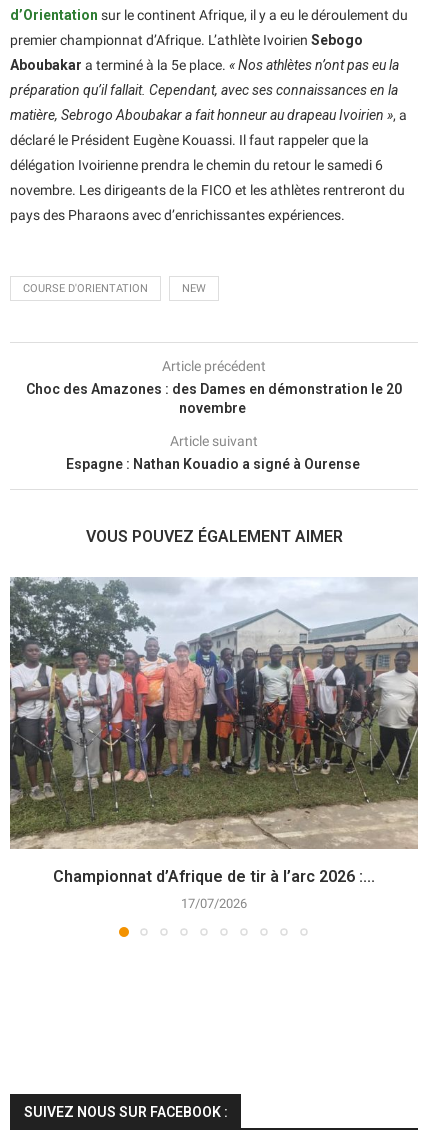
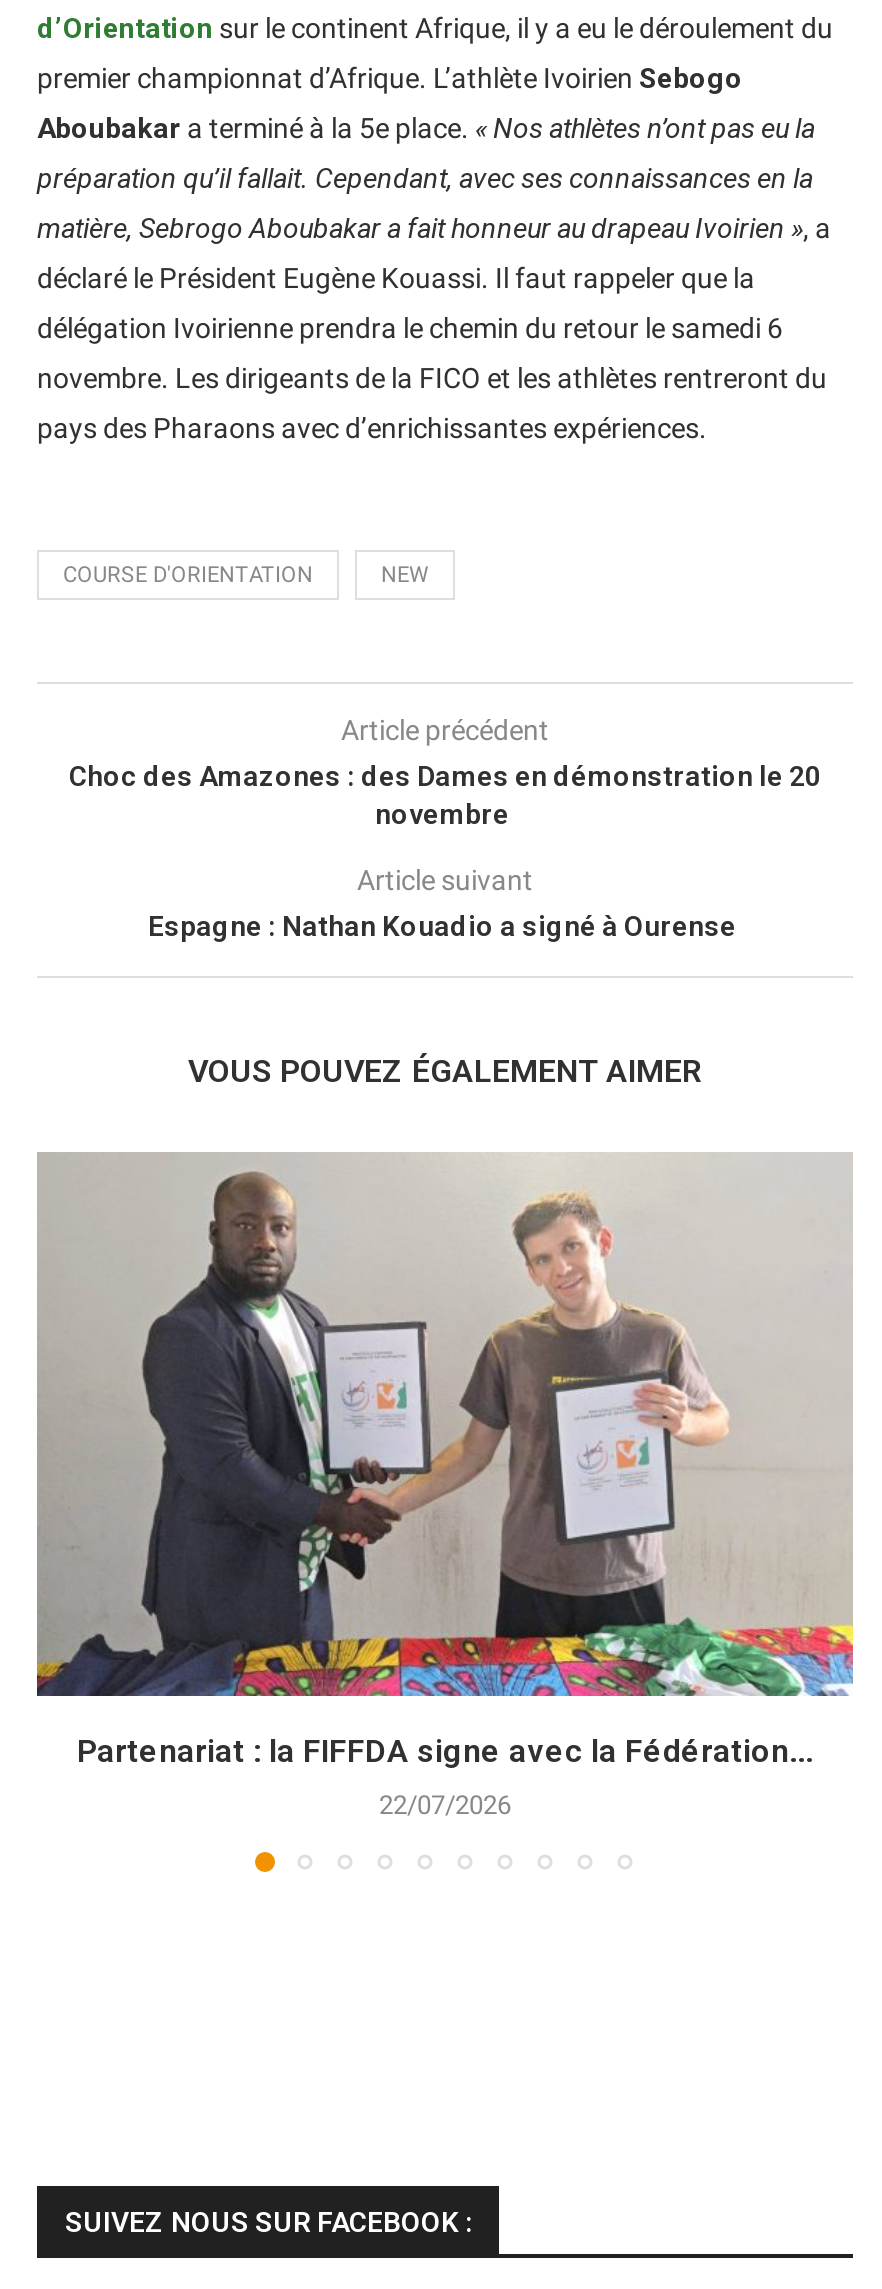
- [image]
- Championnat d’Afrique de tir à l’arc 2026 :...
+ [image]
+ Partenariat : la FIFFDA signe avec la Fédération...

- 17/07/2026
+ 22/07/2026
